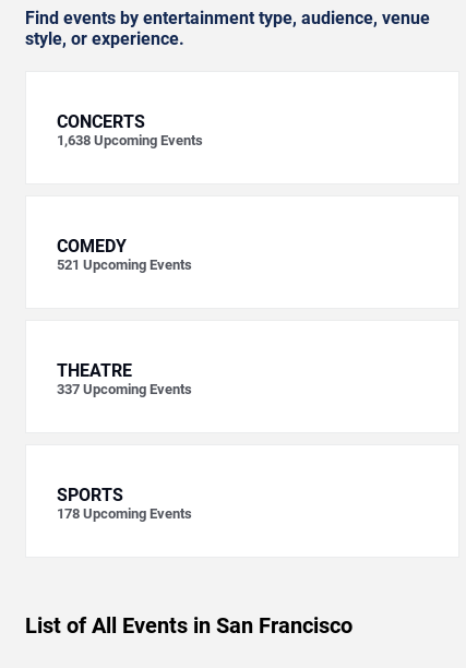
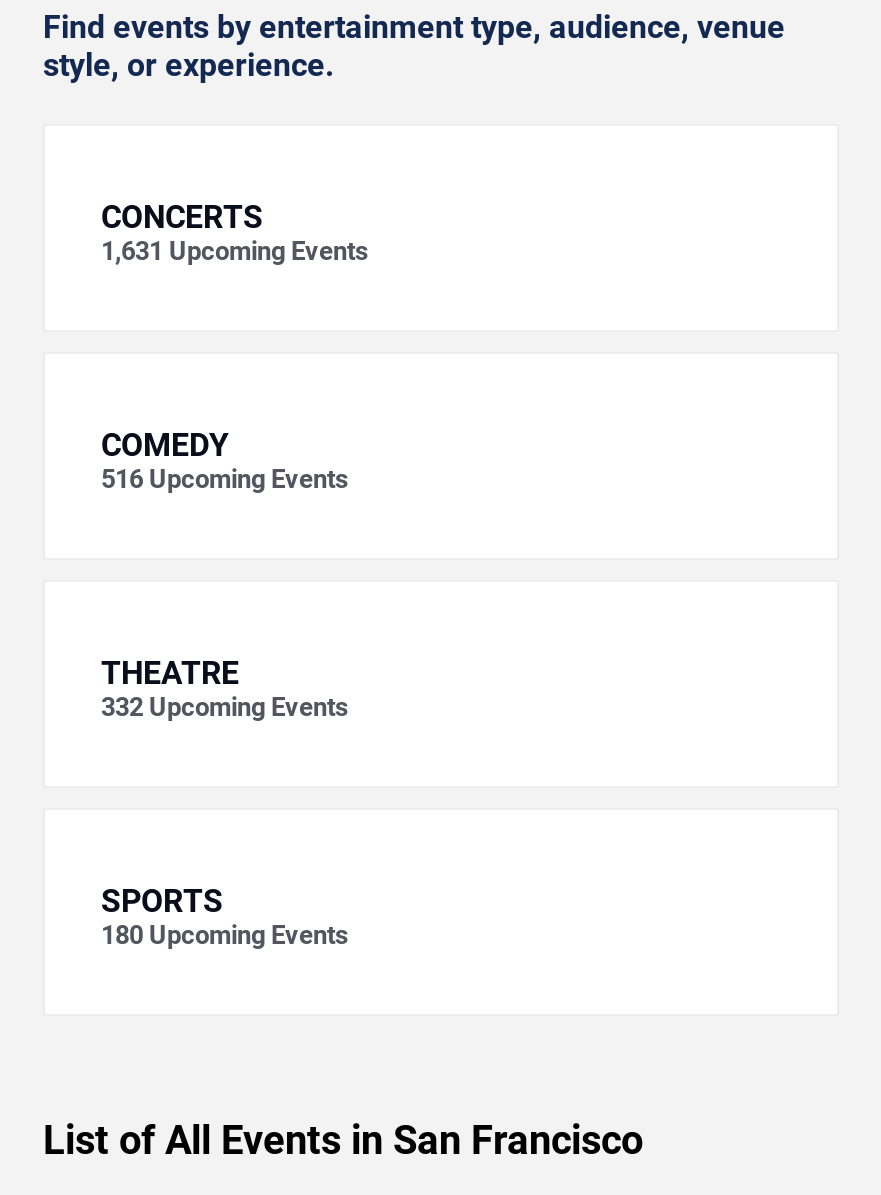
- 1,638 Upcoming Events
+ 1,631 Upcoming Events

- 521 Upcoming Events
+ 516 Upcoming Events

- 337 Upcoming Events
+ 332 Upcoming Events

- 178 Upcoming Events
+ 180 Upcoming Events
